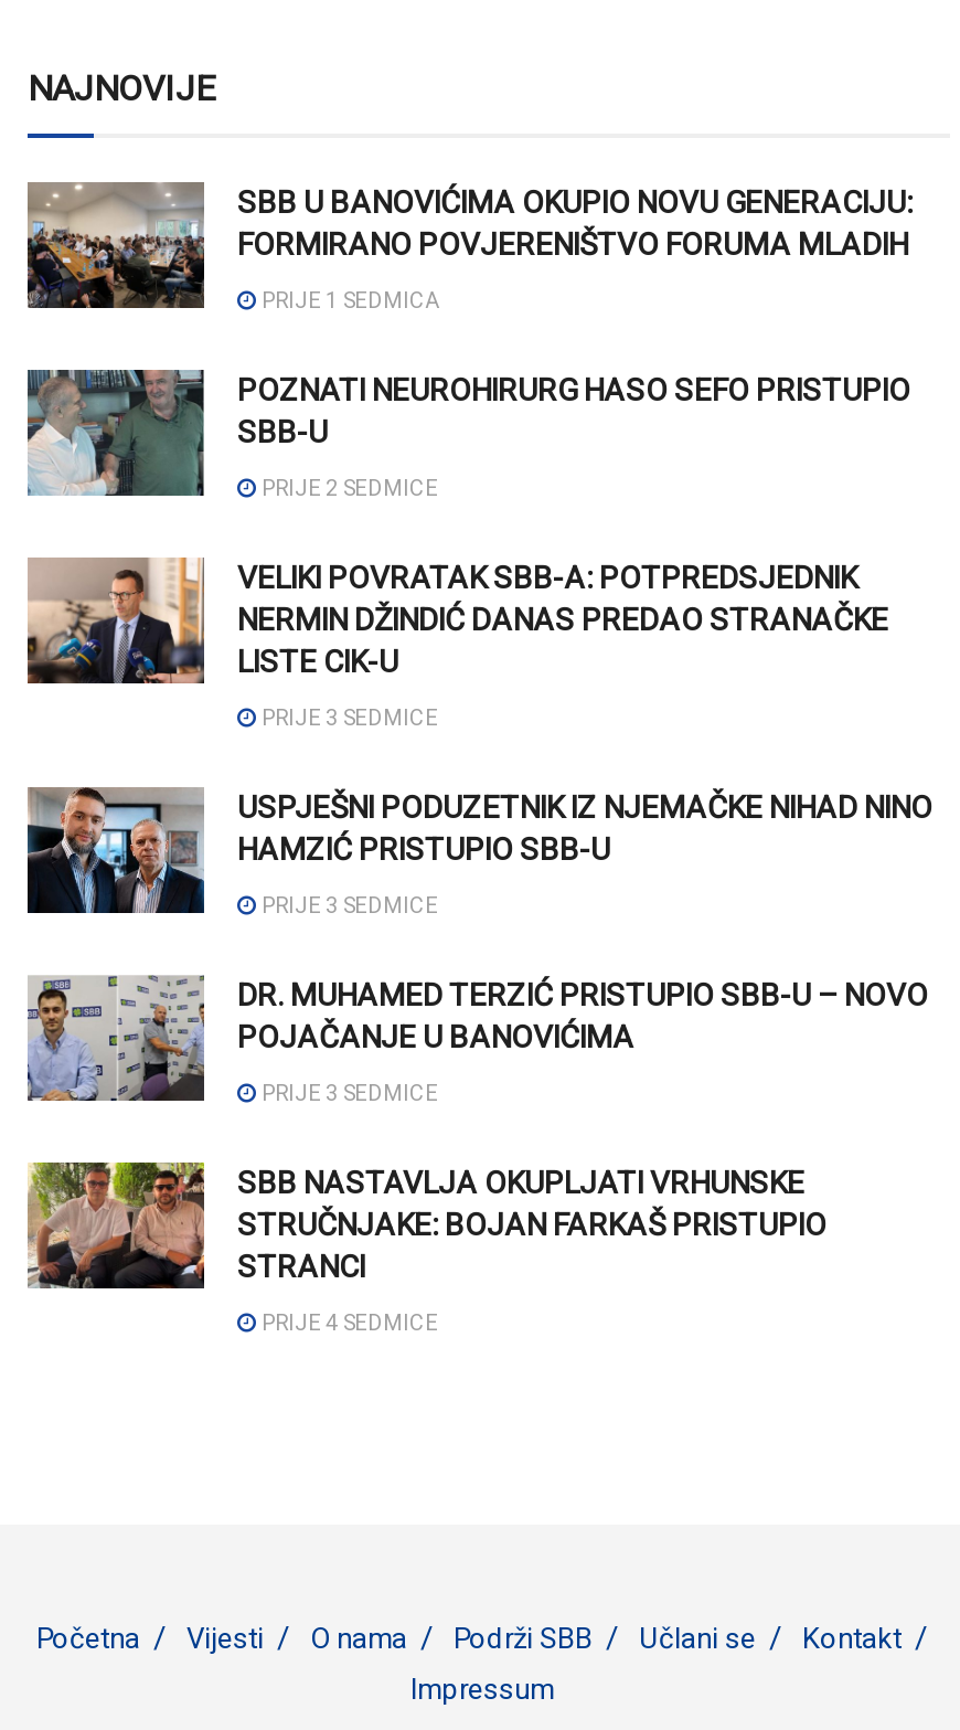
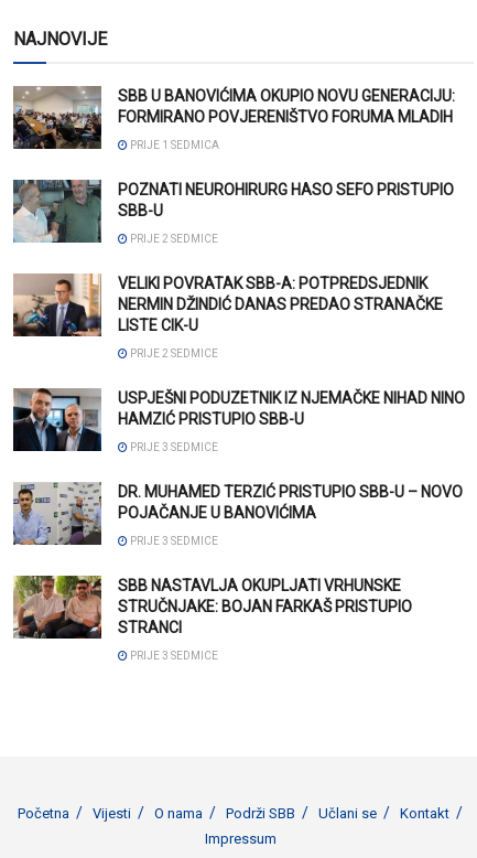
- PRIJE 3 SEDMICE
+ PRIJE 2 SEDMICE

- PRIJE 4 SEDMICE
+ PRIJE 3 SEDMICE
